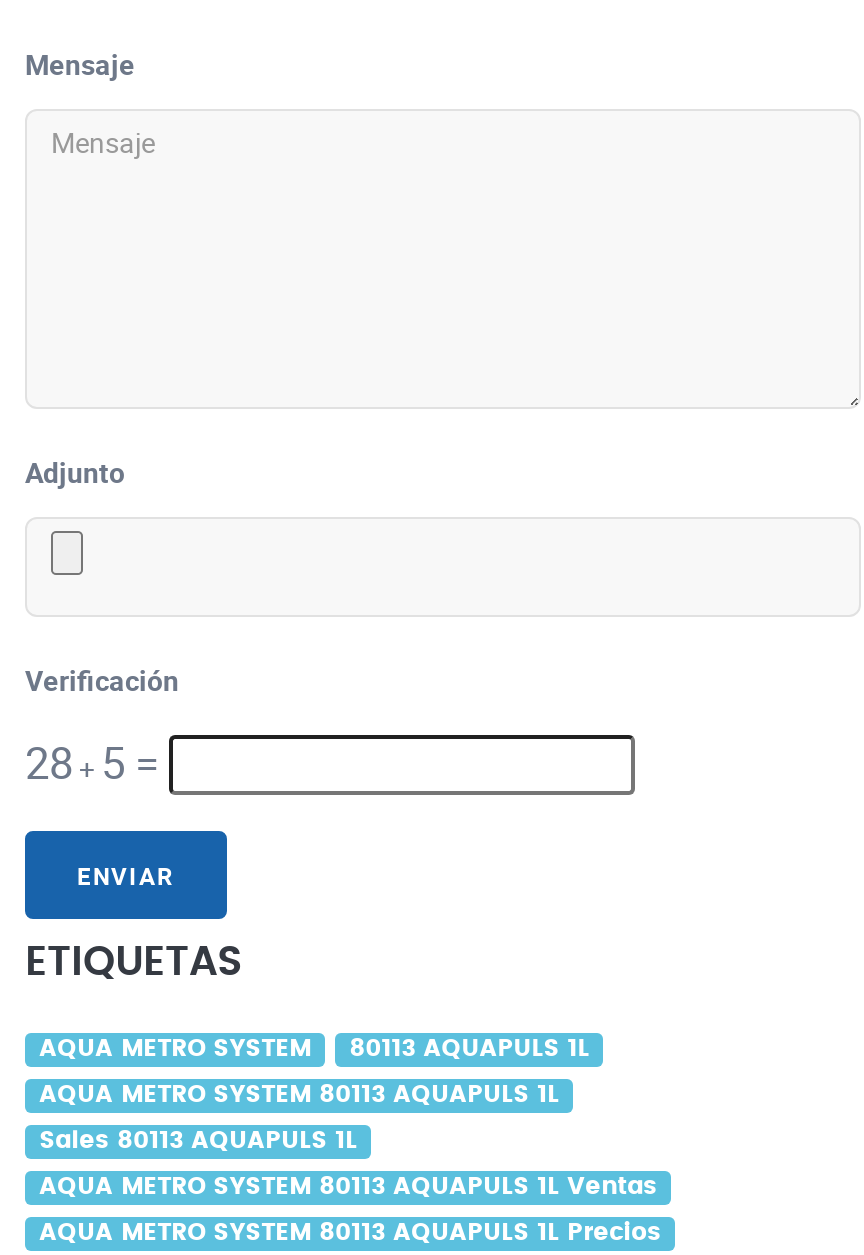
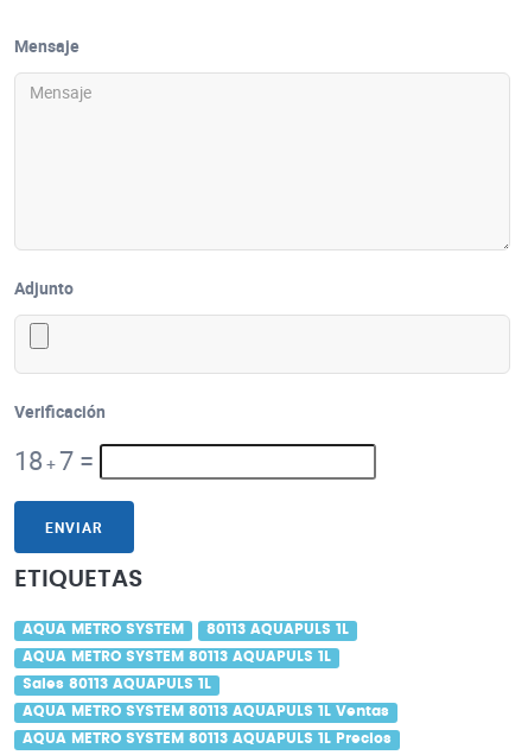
- 28+ 5 =
+ 18+ 7 =
